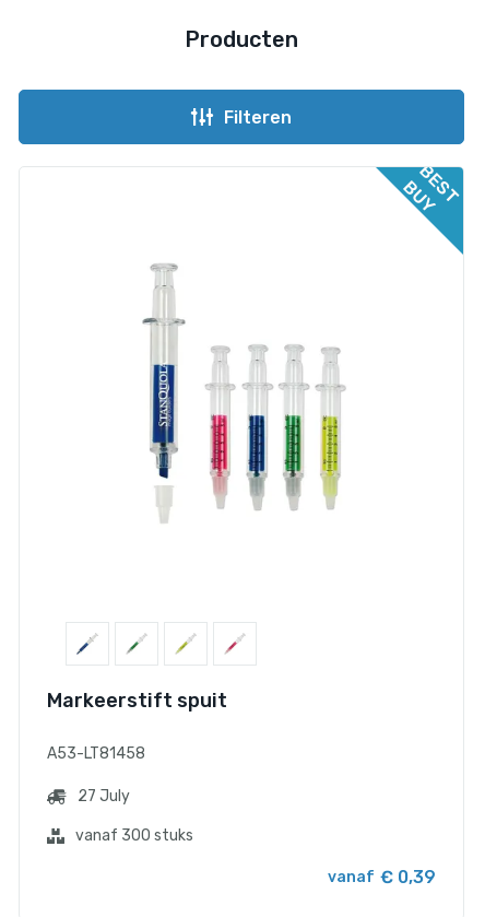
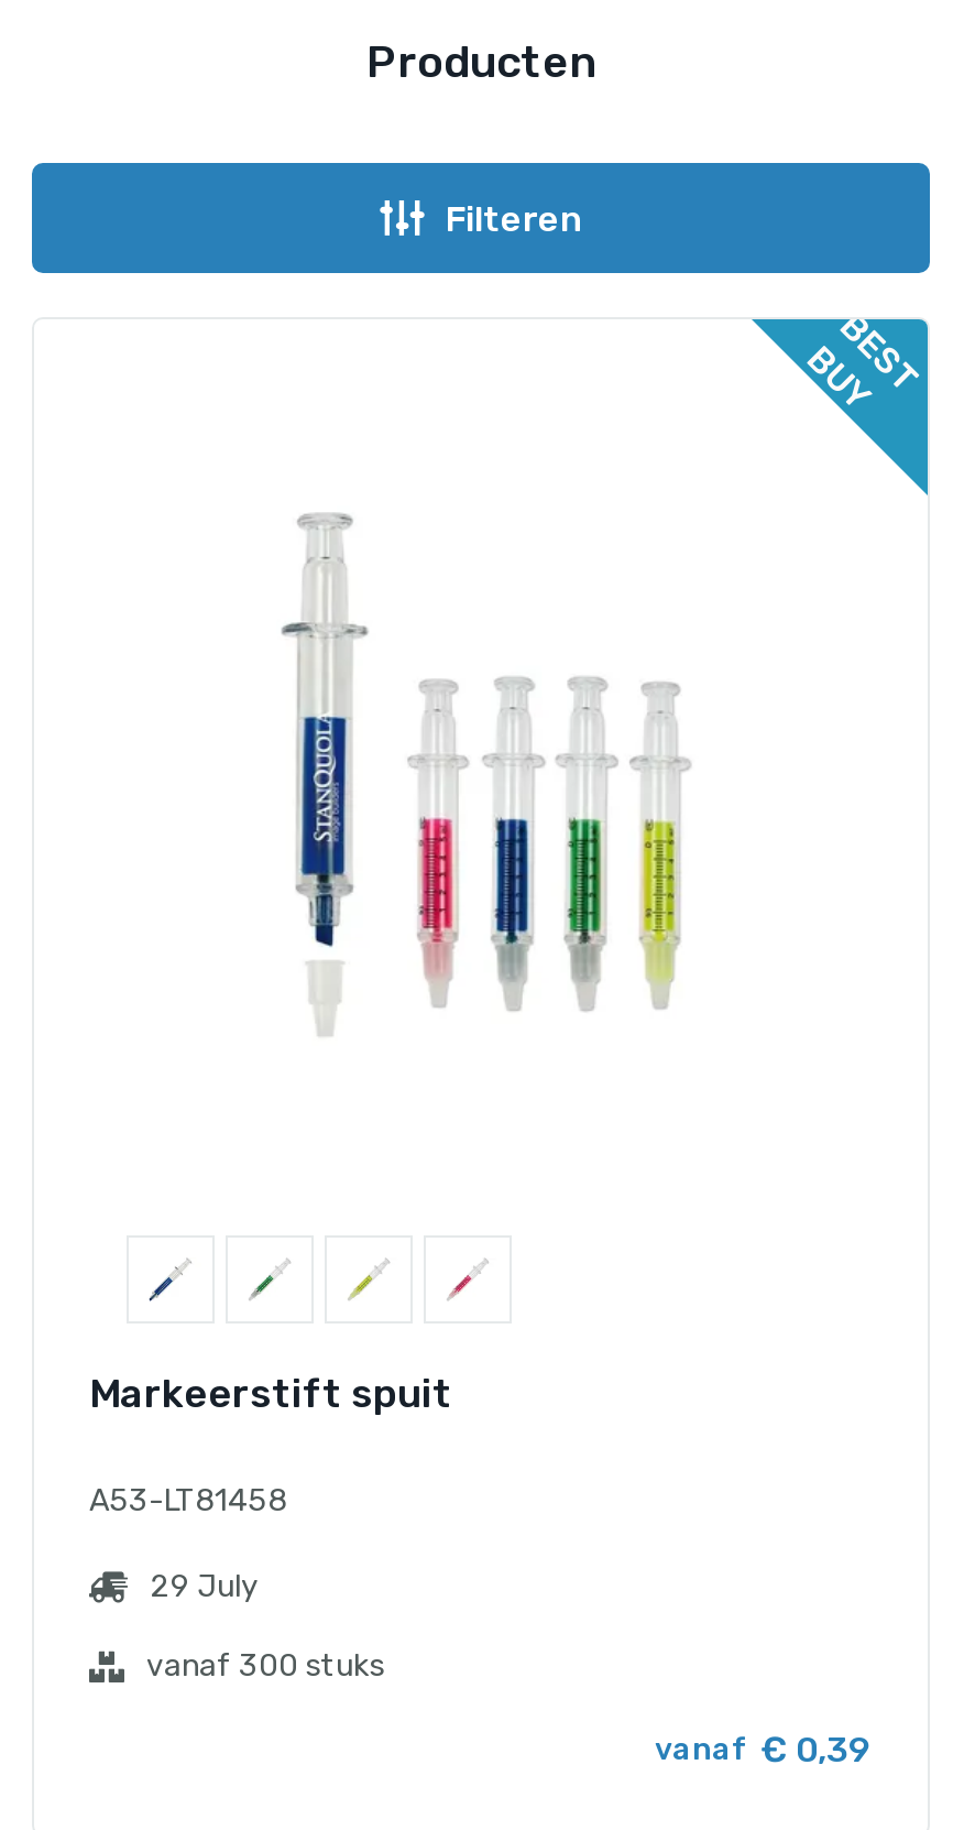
- 27 July
+ 29 July
